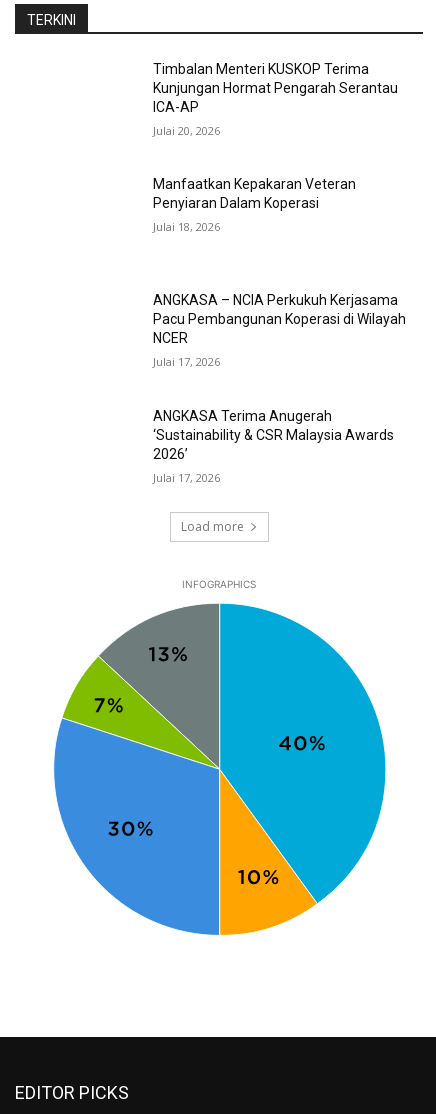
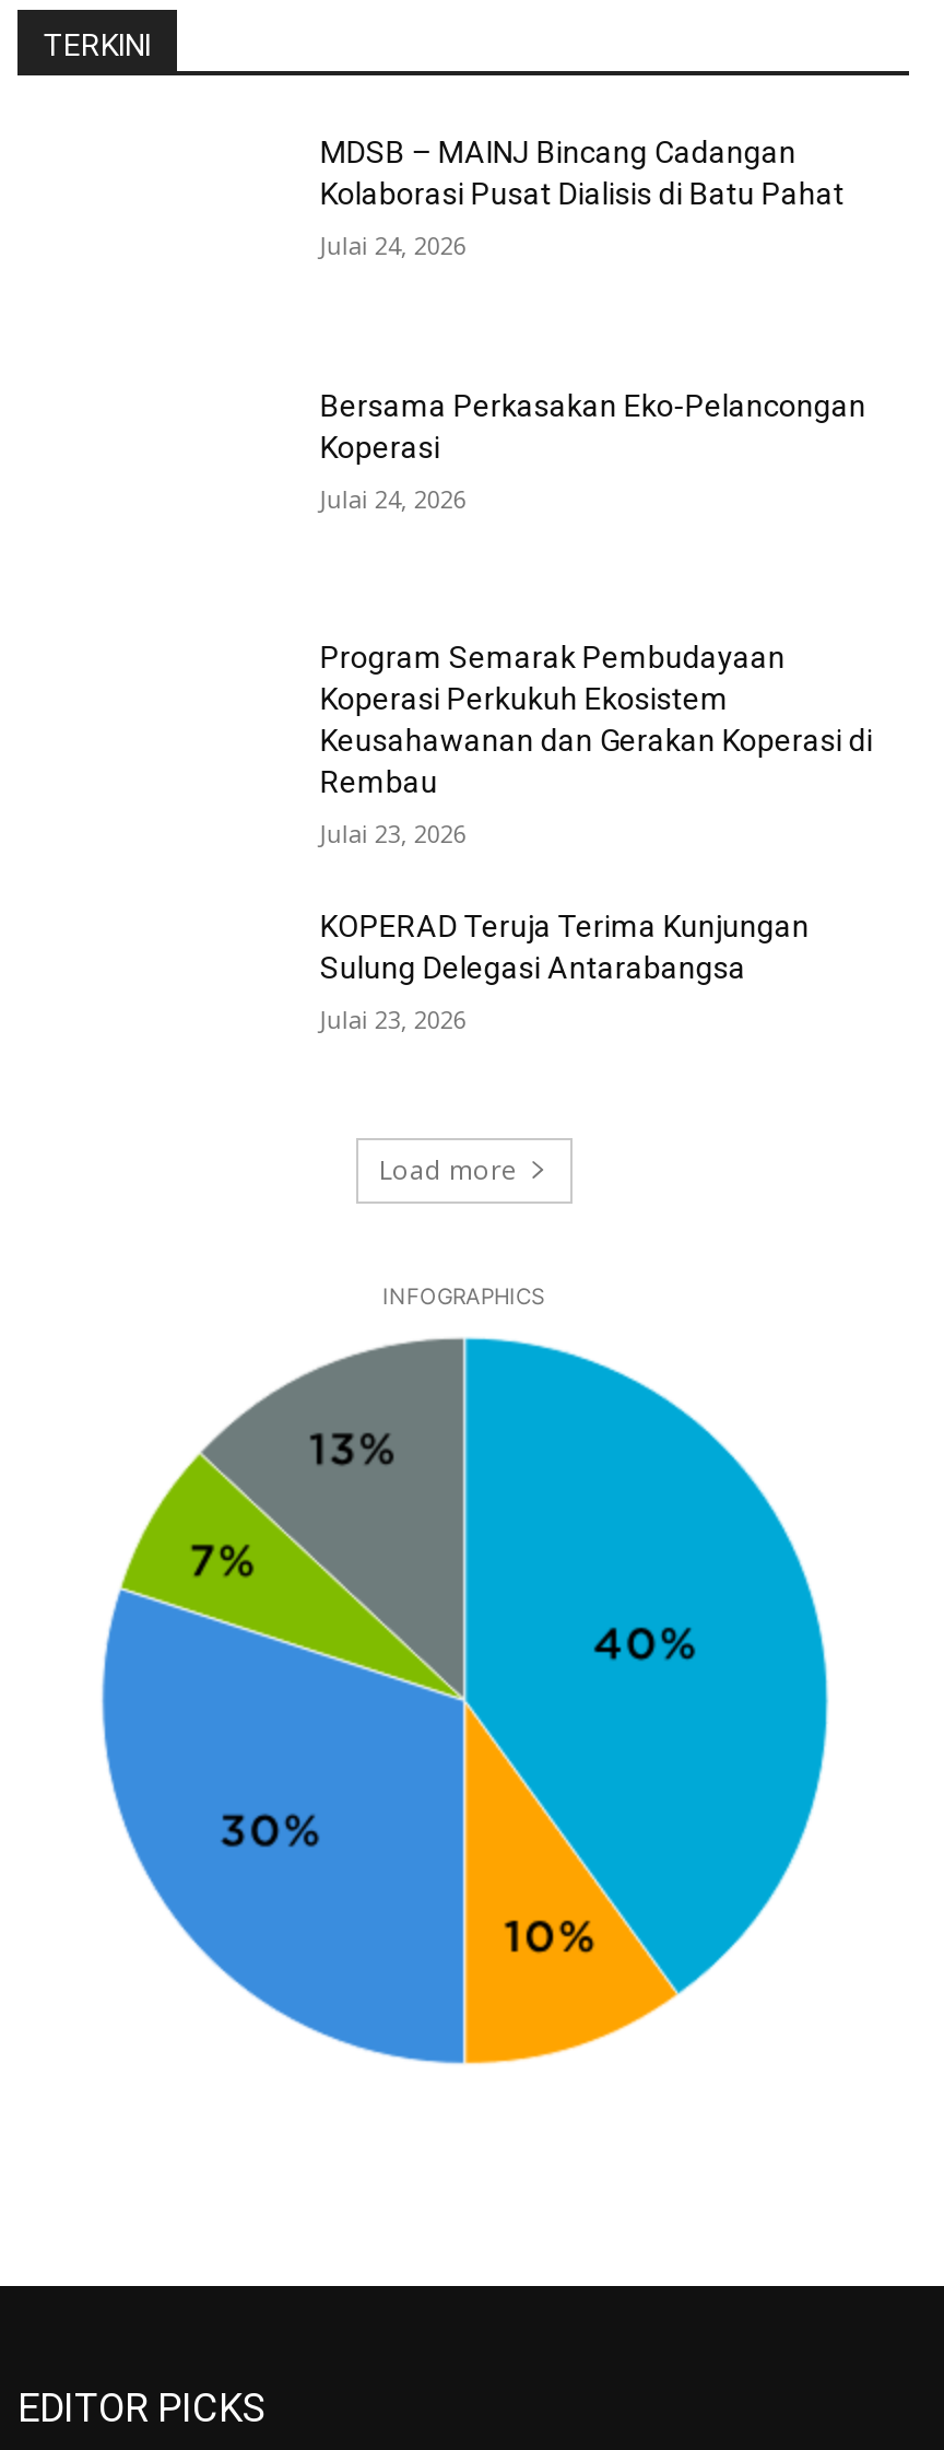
- Timbalan Menteri KUSKOP Terima
- Kunjungan Hormat Pengarah Serantau
- ICA-AP
+ MDSB – MAINJ Bincang Cadangan
+ Kolaborasi Pusat Dialisis di Batu Pahat

- Julai 20, 2026
+ Julai 24, 2026

- Manfaatkan Kepakaran Veteran
- Penyiaran Dalam Koperasi
+ Bersama Perkasakan Eko-Pelancongan
+ Koperasi

- Julai 18, 2026
+ Julai 24, 2026

- ANGKASA – NCIA Perkukuh Kerjasama
- Pacu Pembangunan Koperasi di Wilayah
- NCER
+ Program Semarak Pembudayaan
+ Koperasi Perkukuh Ekosistem
+ Keusahawanan dan Gerakan Koperasi di
+ Rembau

- Julai 17, 2026
+ Julai 23, 2026

- ANGKASA Terima Anugerah
- ‘Sustainability & CSR Malaysia Awards
- 2026’
+ KOPERAD Teruja Terima Kunjungan
+ Sulung Delegasi Antarabangsa

- Julai 17, 2026
+ Julai 23, 2026
